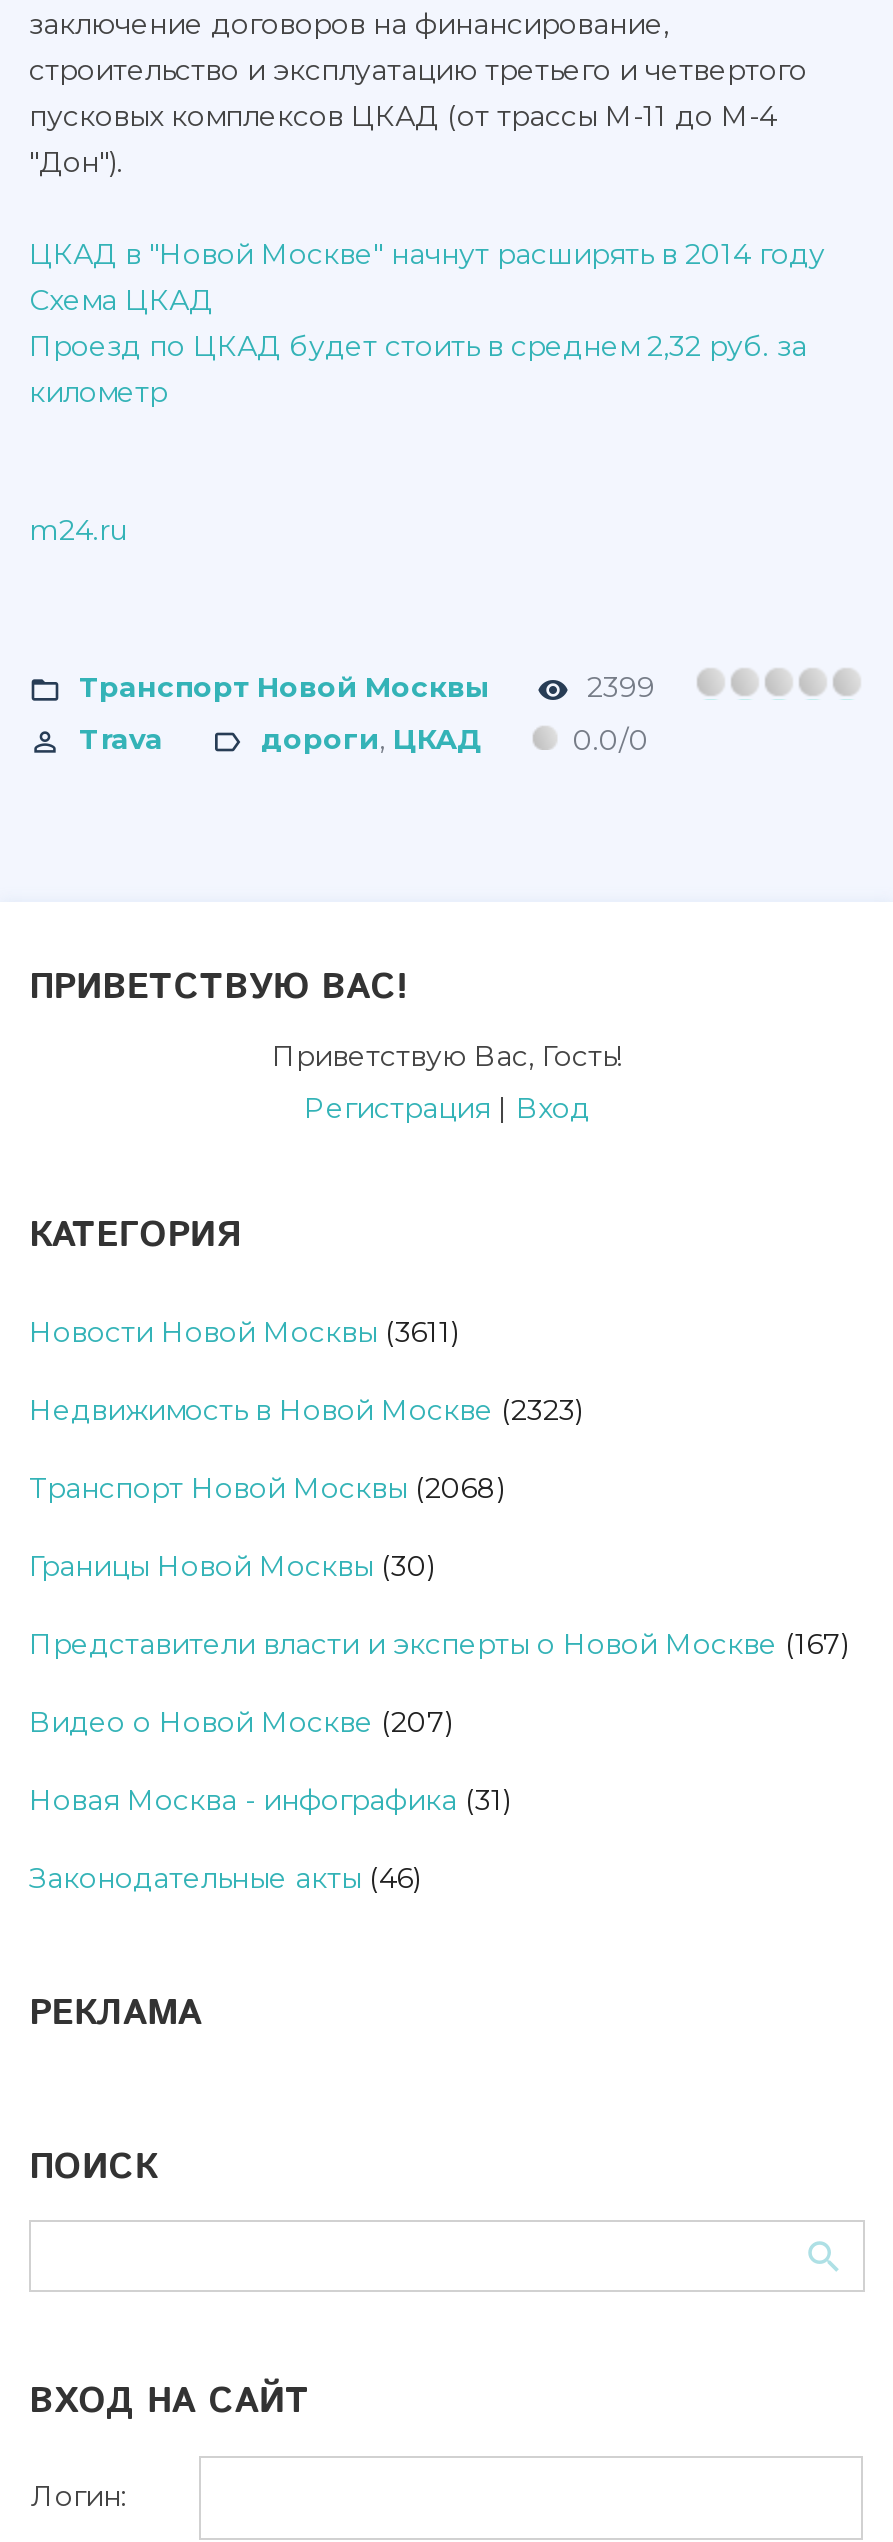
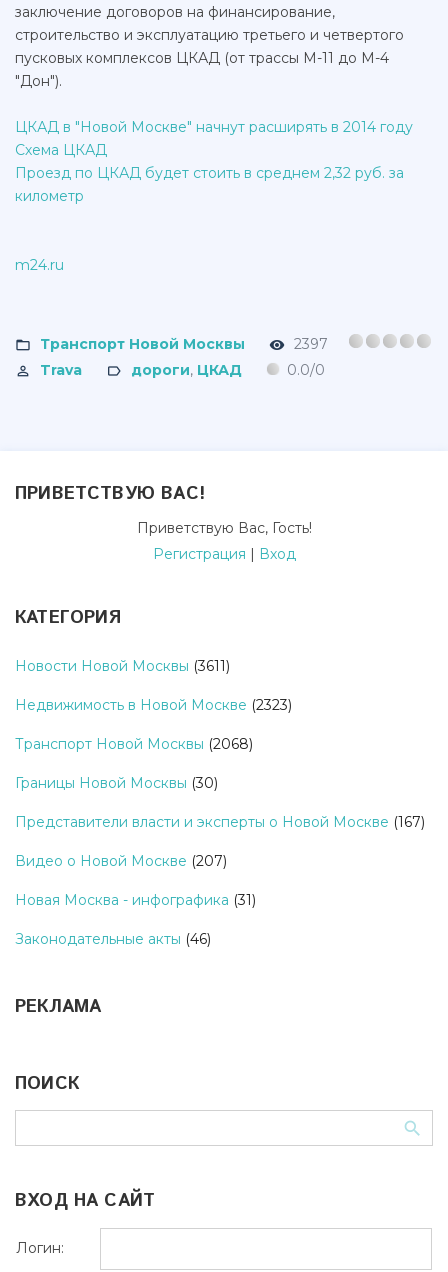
- 2399
+ 2397
